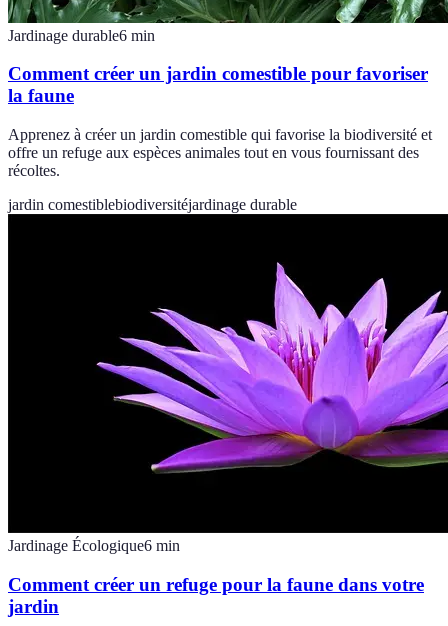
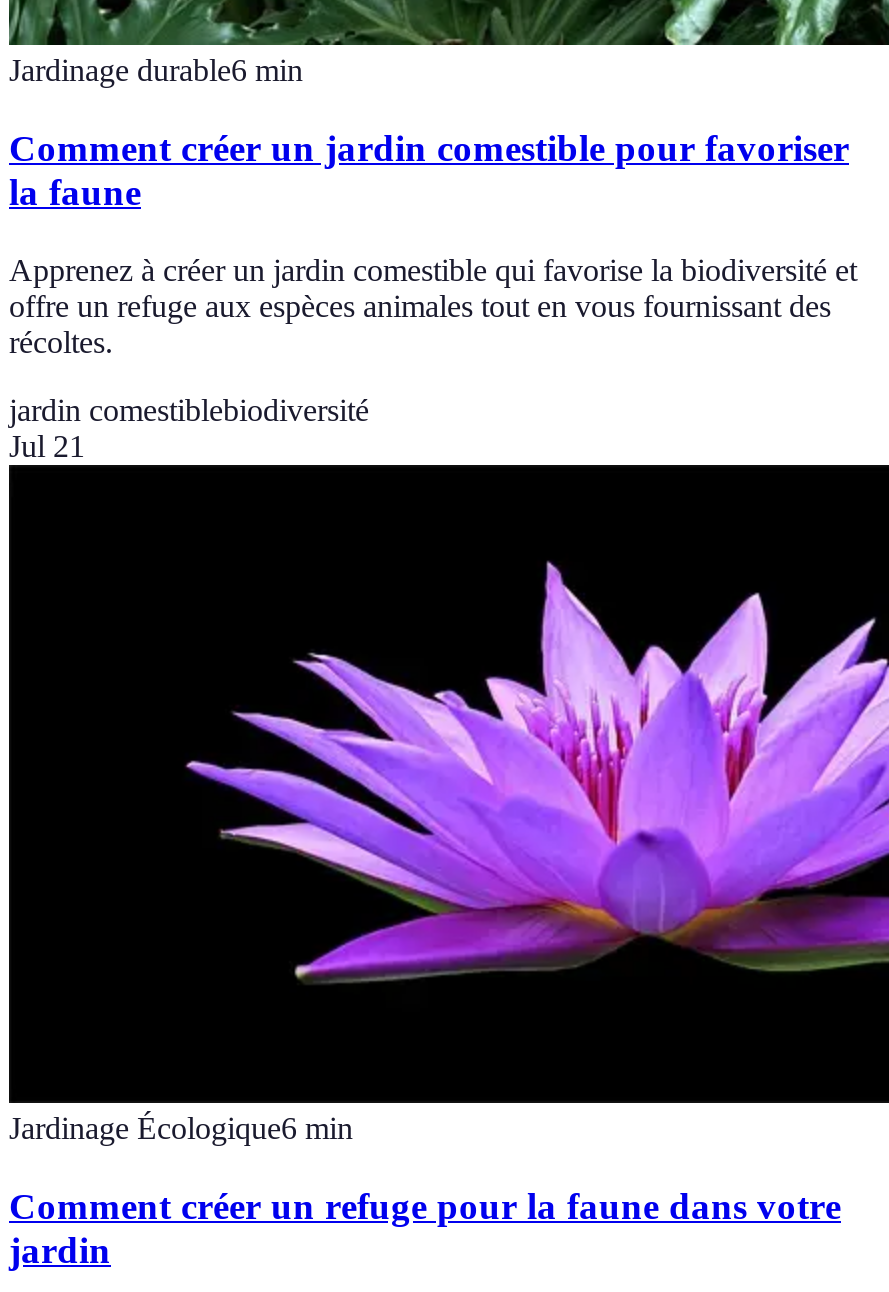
- jardin comestiblebiodiversitéjardinage durable
+ jardin comestiblebiodiversité
+ Jul 21
